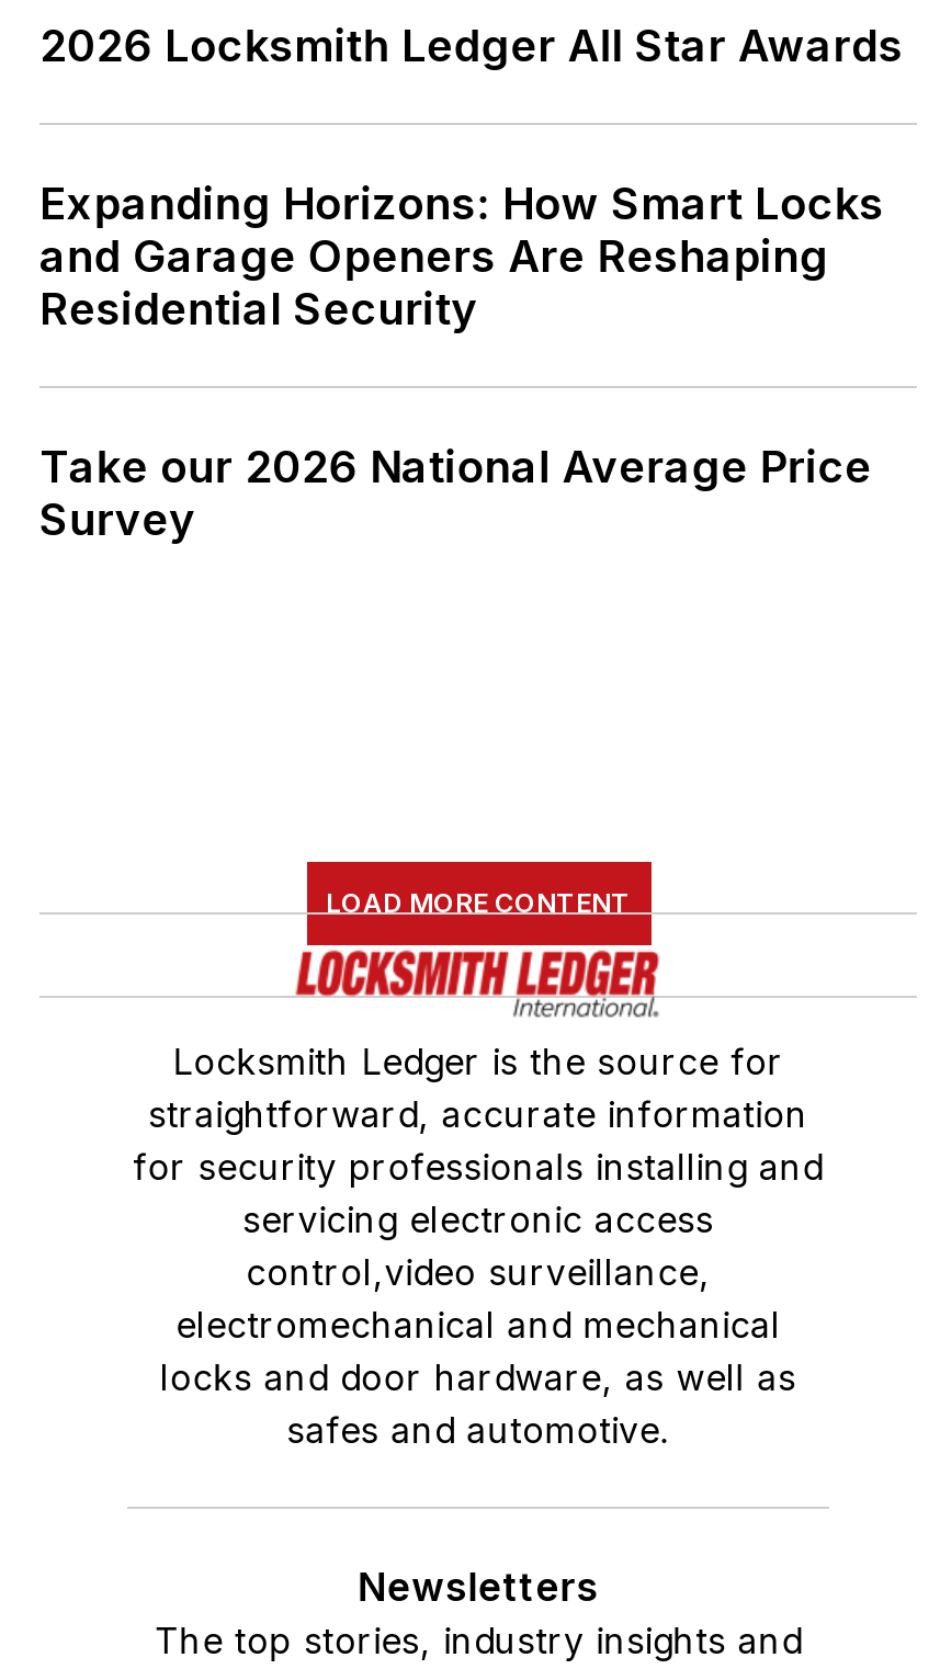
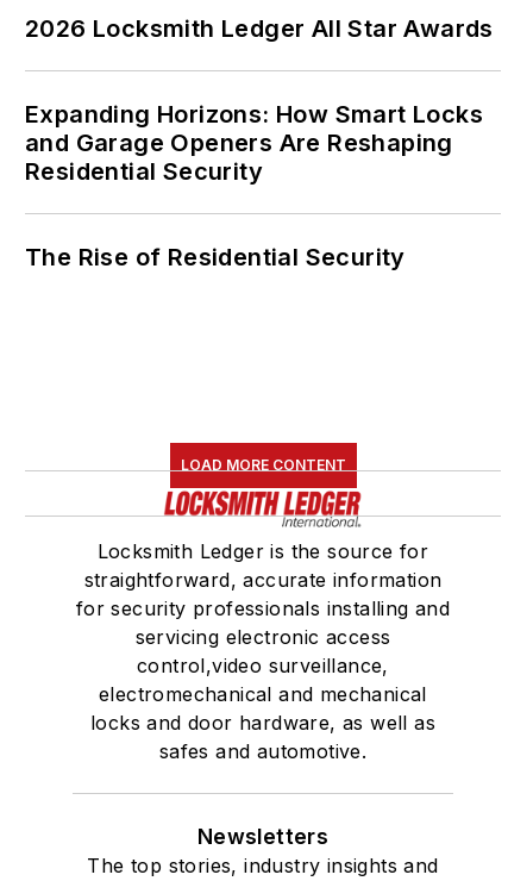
- Take our 2026 National Average Price
- Survey
+ The Rise of Residential Security
